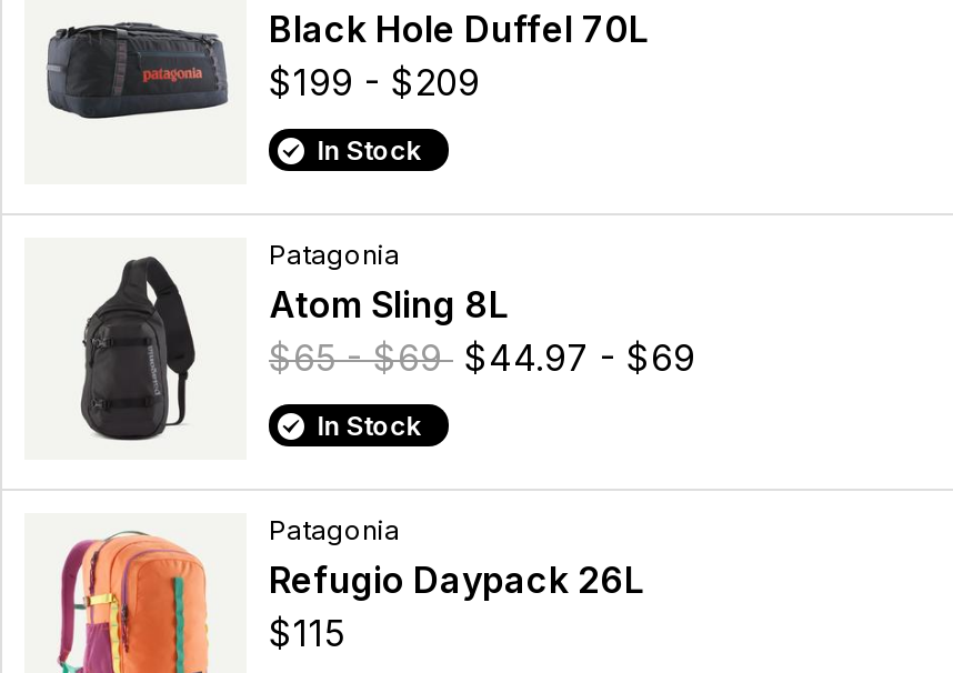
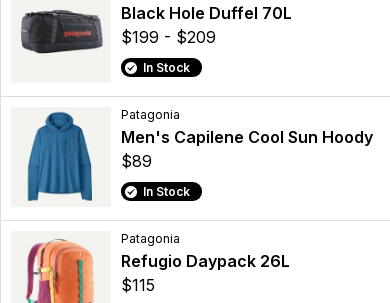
- [image]
- Atom Sling 8L
- $65 - $69 $44.97 - $69
+ [image]
+ Men's Capilene Cool Sun Hoody
+ $89
